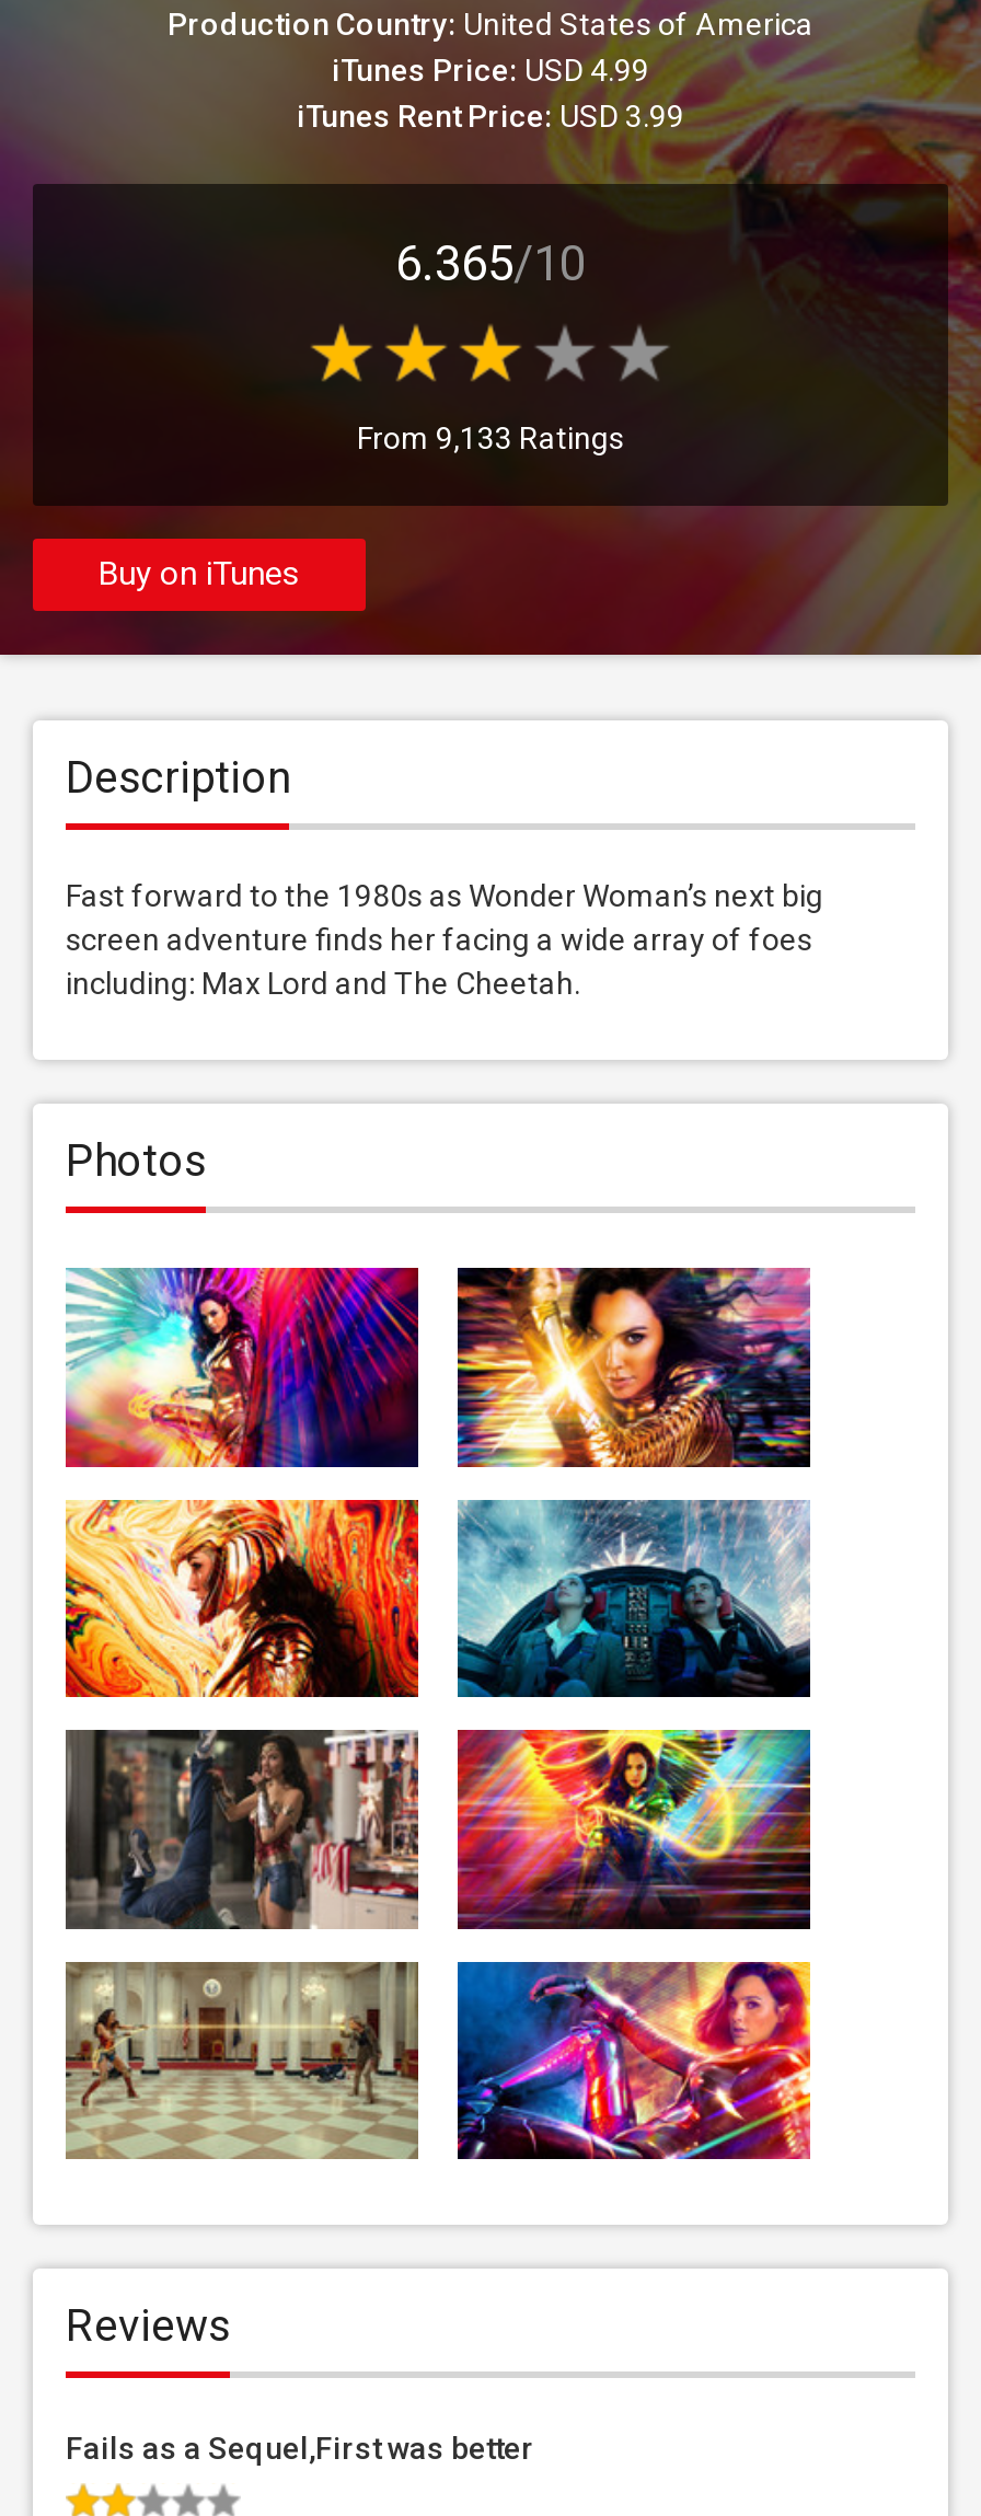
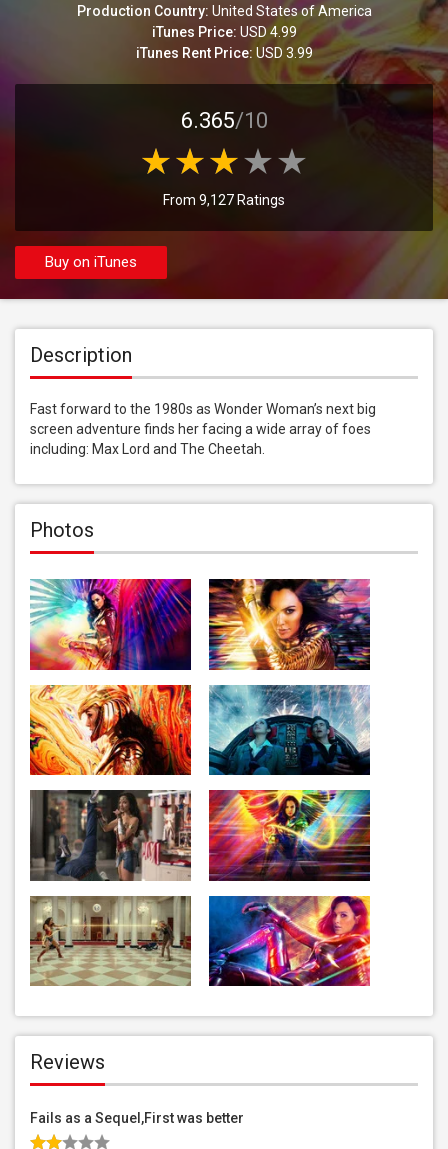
- From 9,133 Ratings
+ From 9,127 Ratings
